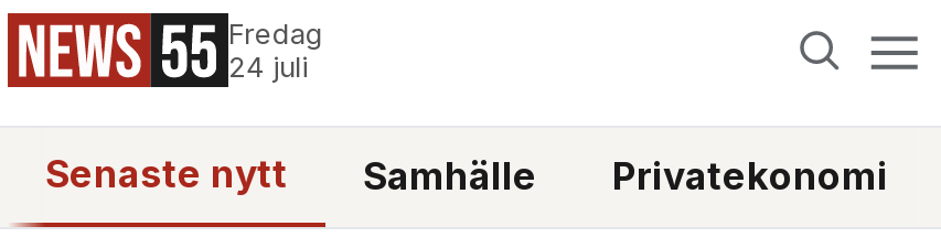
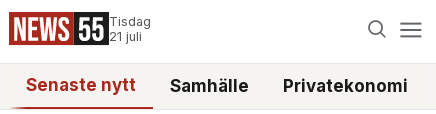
- Fredag
- 24 juli
+ Tisdag
+ 21 juli
